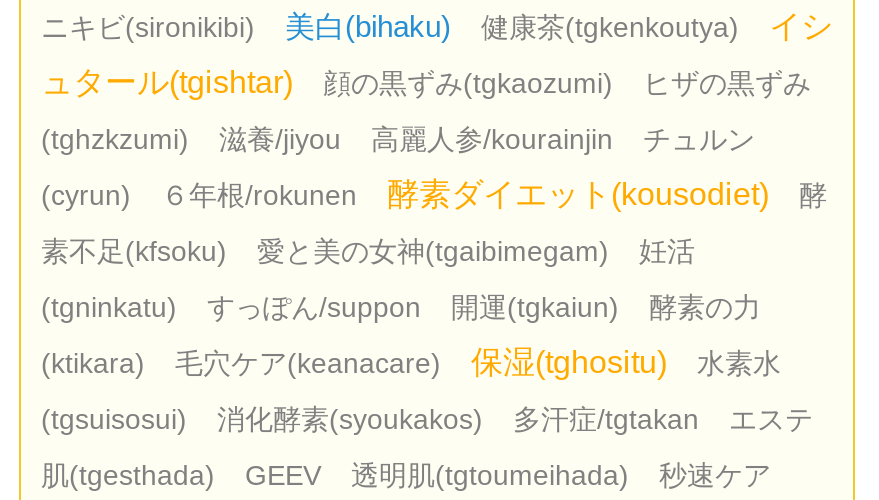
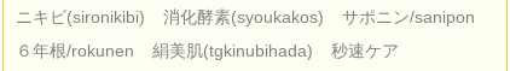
- 美白(bihaku)
- 健康茶(tgkenkoutya)
- イシ
- ュタール(tgishtar)
- 顔の黒ずみ(tgkaozumi)
- ヒザの黒ずみ
- (tghzkzumi)
- 滋養/jiyou
- 高麗人参/kourainjin
- チュルン
- (cyrun)
- ６年根/rokunen
- 酵素ダイエット(kousodiet)
- 酵
- 素不足(kfsoku)
- 愛と美の女神(tgaibimegam)
- 妊活
- (tgninkatu)
- すっぽん/suppon
- 開運(tgkaiun)
- 酵素の力
- (ktikara)
- 毛穴ケア(keanacare)
- 保湿(tghositu)
- 水素水
- (tgsuisosui)

- 多汗症/tgtakan
- エステ
+ サポニン/sanipon

- 肌(tgesthada)
- GEEV
- 透明肌(tgtoumeihada)
+ ６年根/rokunen
+ 絹美肌(tgkinubihada)
